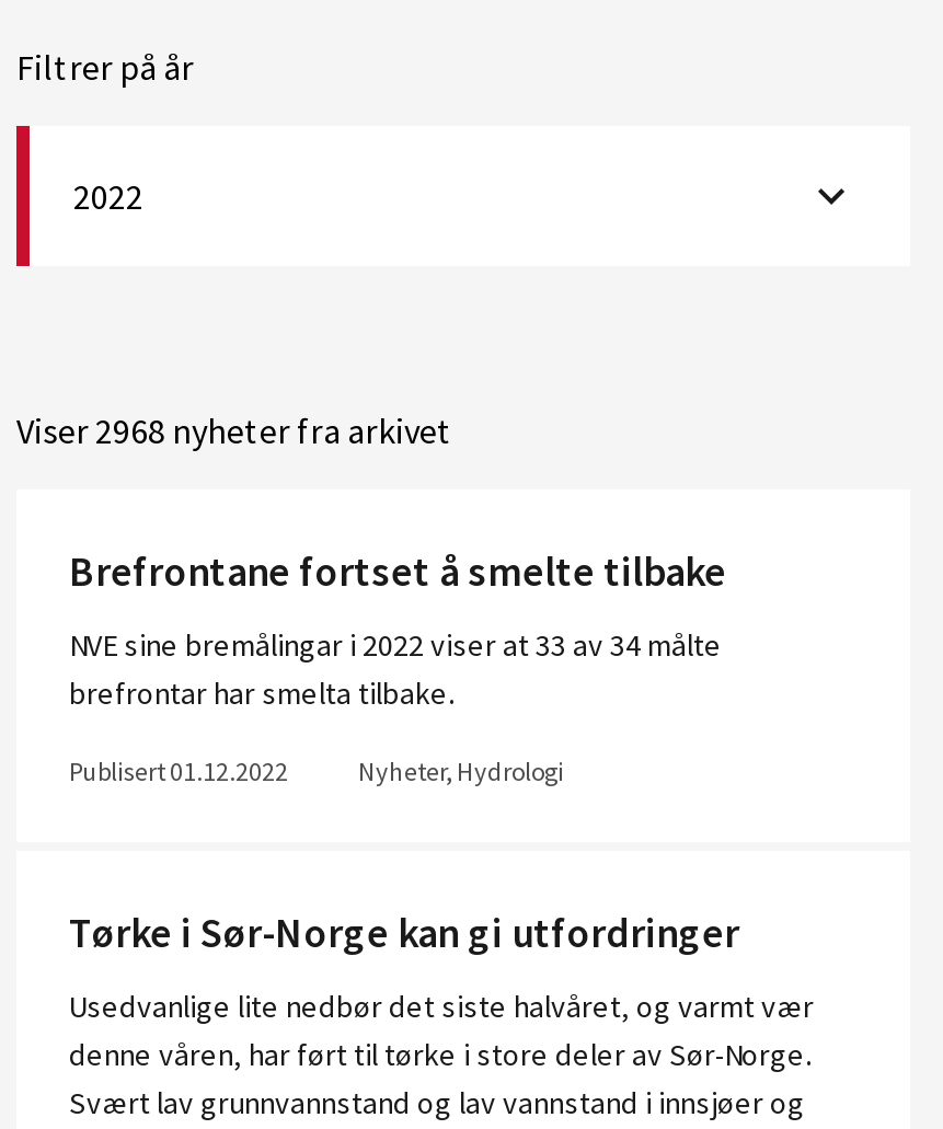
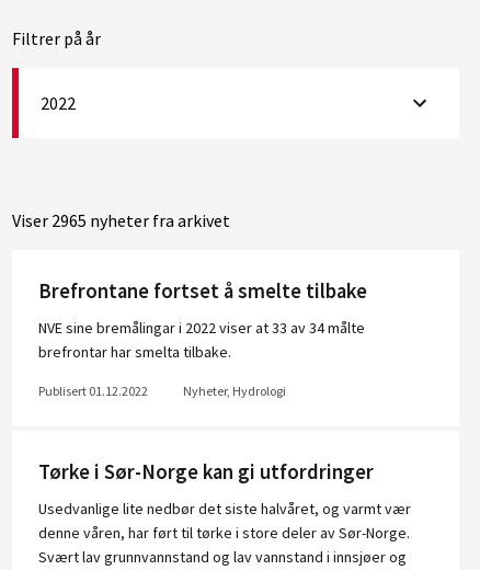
- Viser 2968 nyheter fra arkivet
+ Viser 2965 nyheter fra arkivet
